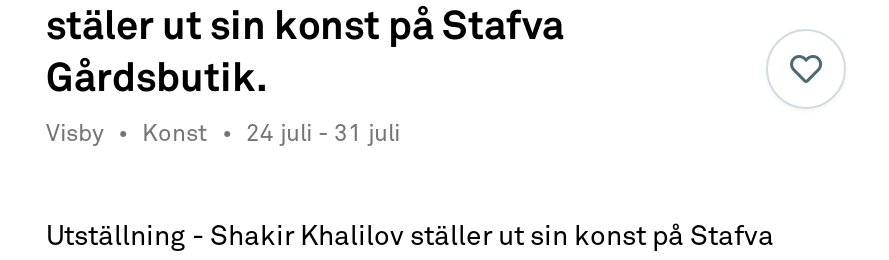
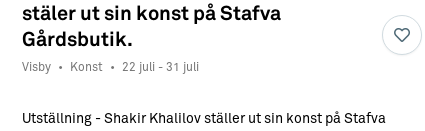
- Visby • Konst • 24 juli - 31 juli
+ Visby • Konst • 22 juli - 31 juli
